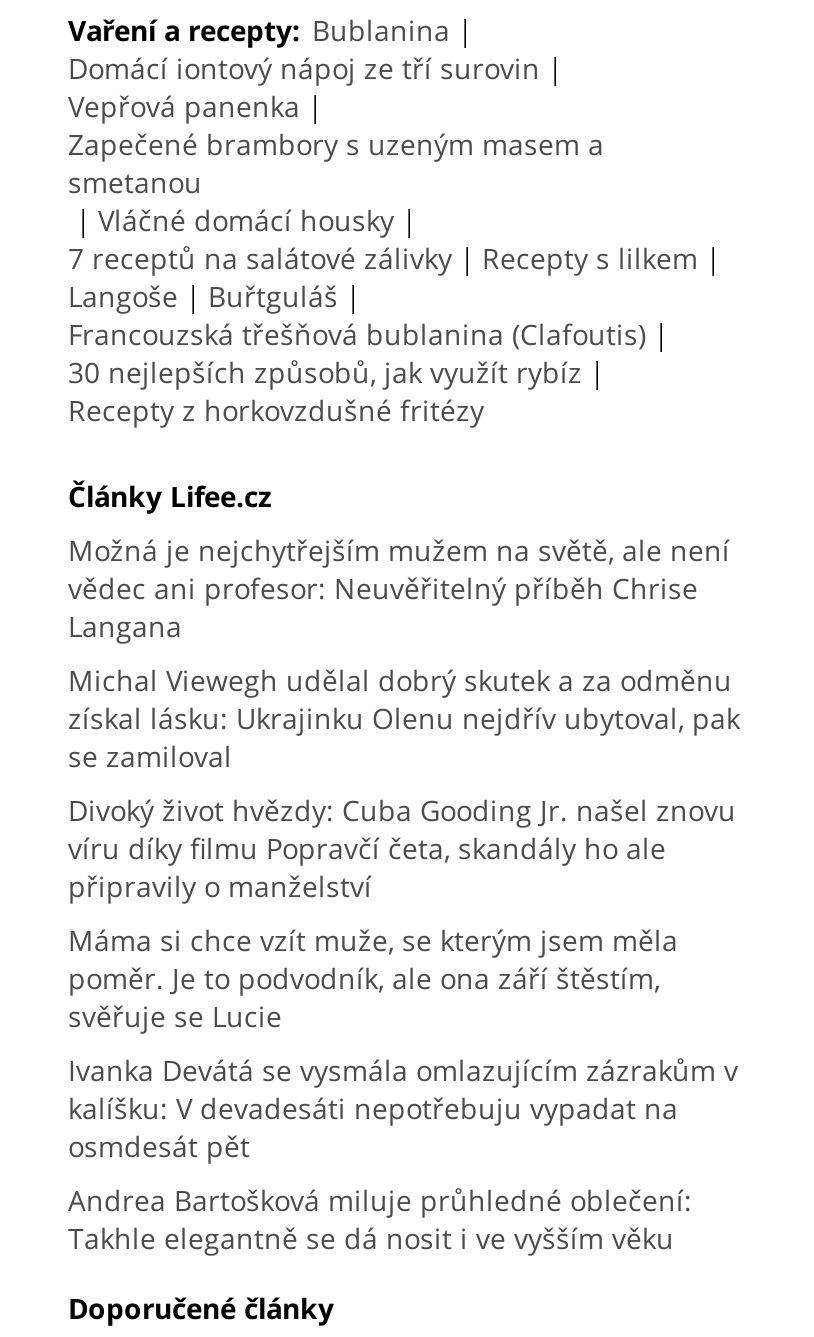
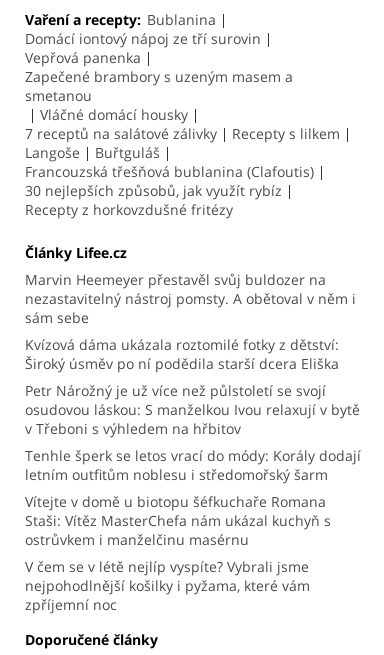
- Možná je nejchytřejším mužem na světě, ale není
- vědec ani profesor: Neuvěřitelný příběh Chrise
- Langana
- Michal Viewegh udělal dobrý skutek a za odměnu
- získal lásku: Ukrajinku Olenu nejdřív ubytoval, pak
- se zamiloval
- Divoký život hvězdy: Cuba Gooding Jr. našel znovu
- víru díky filmu Popravčí četa, skandály ho ale
- připravily o manželství
- Máma si chce vzít muže, se kterým jsem měla
- poměr. Je to podvodník, ale ona září štěstím,
- svěřuje se Lucie
- Ivanka Devátá se vysmála omlazujícím zázrakům v
- kalíšku: V devadesáti nepotřebuju vypadat na
- osmdesát pět
- Andrea Bartošková miluje průhledné oblečení:
- Takhle elegantně se dá nosit i ve vyšším věku
+ Marvin Heemeyer přestavěl svůj buldozer na
+ nezastavitelný nástroj pomsty. A obětoval v něm i
+ sám sebe
+ Kvízová dáma ukázala roztomilé fotky z dětství:
+ Široký úsměv po ní podědila starší dcera Eliška
+ Petr Nárožný je už více než půlstoletí se svojí
+ osudovou láskou: S manželkou Ivou relaxují v bytě
+ v Třeboni s výhledem na hřbitov
+ Tenhle šperk se letos vrací do módy: Korály dodají
+ letním outfitům noblesu i středomořský šarm
+ Vítejte v domě u biotopu šéfkuchaře Romana
+ Staši: Vítěz MasterChefa nám ukázal kuchyň s
+ ostrůvkem i manželčinu masérnu
+ V čem se v létě nejlíp vyspíte? Vybrali jsme
+ nejpohodlnější košilky i pyžama, které vám
+ zpříjemní noc
